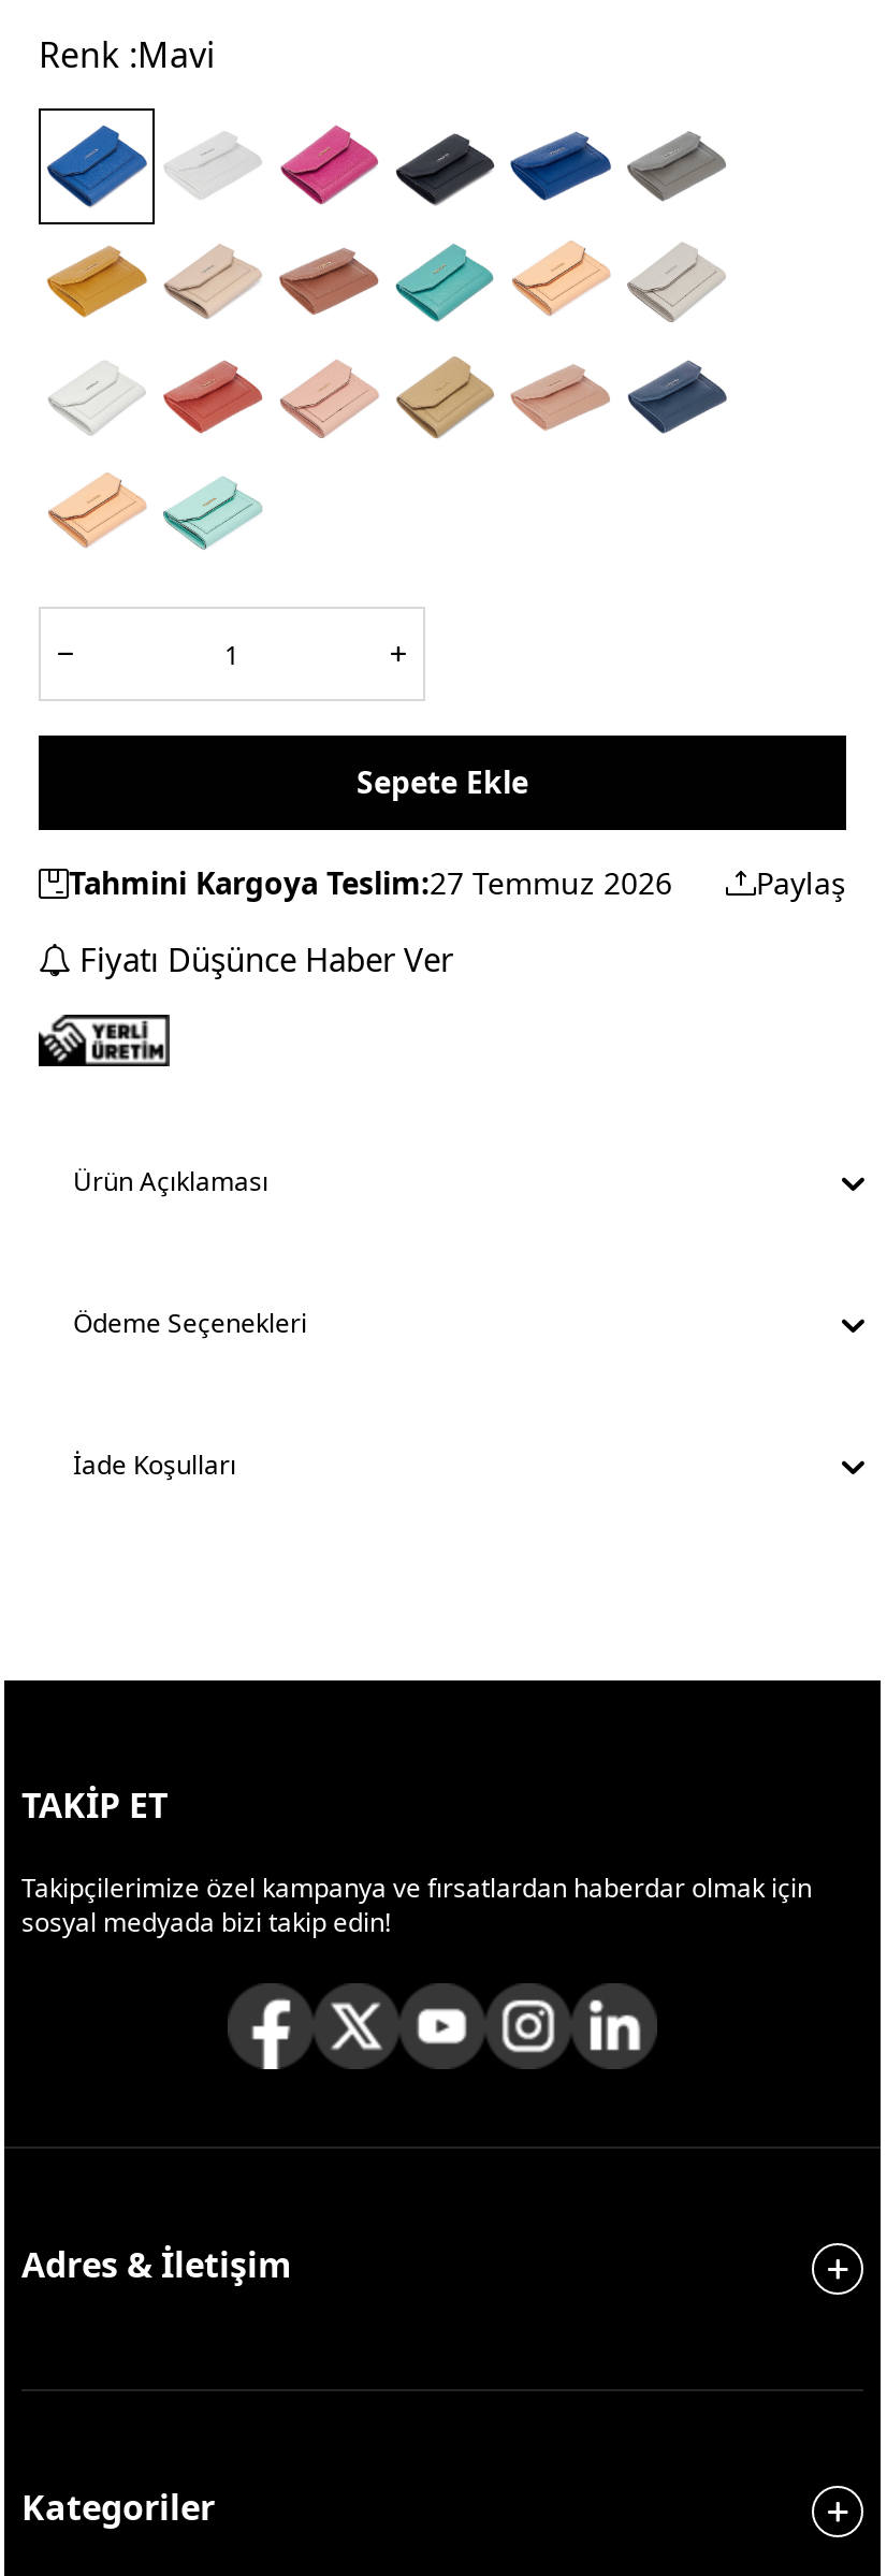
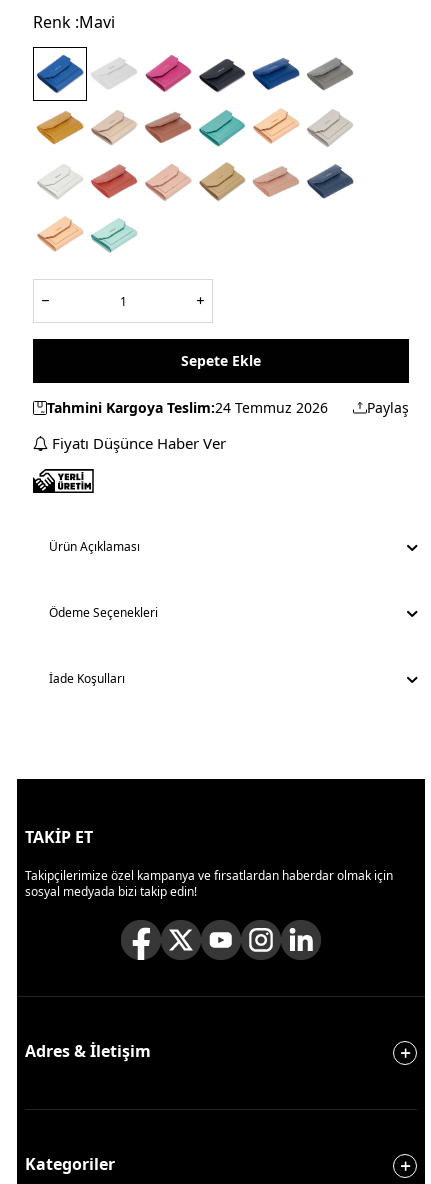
- Tahmini Kargoya Teslim:27 Temmuz 2026
+ Tahmini Kargoya Teslim:24 Temmuz 2026
